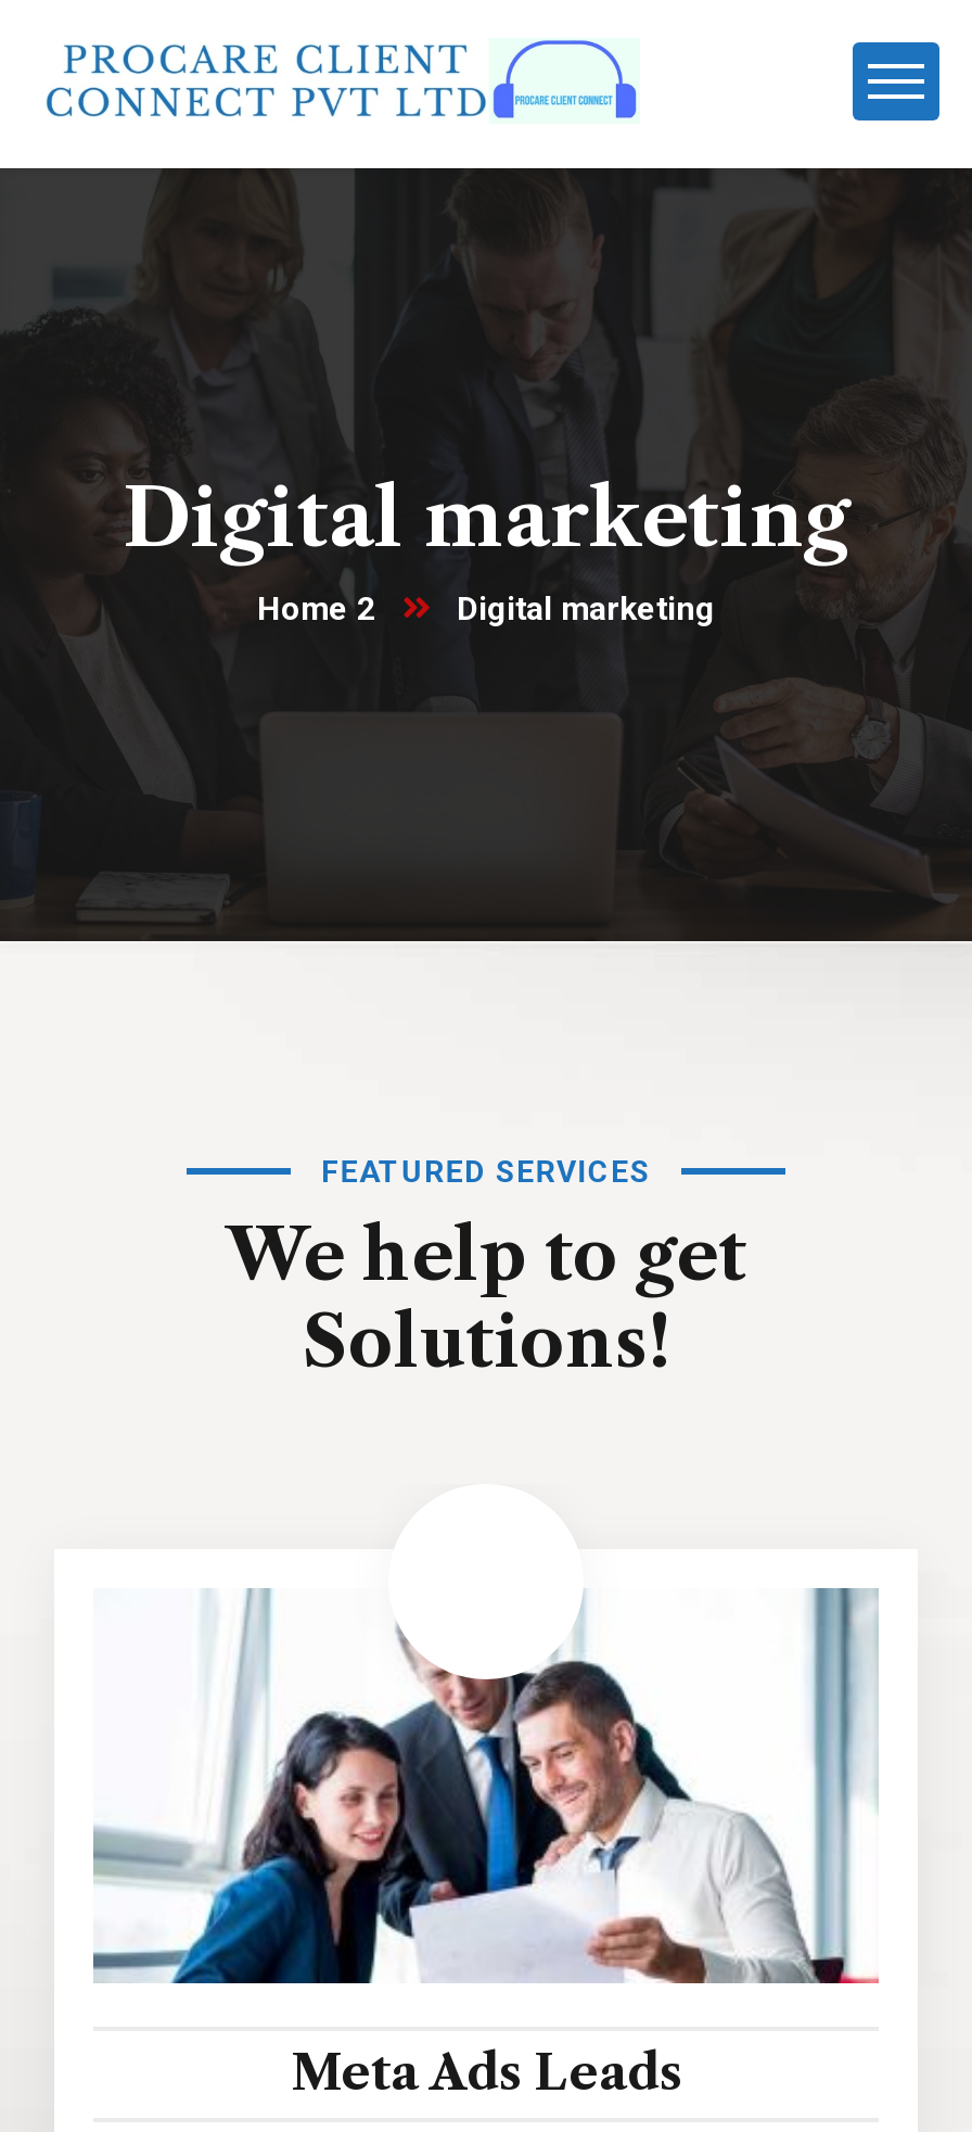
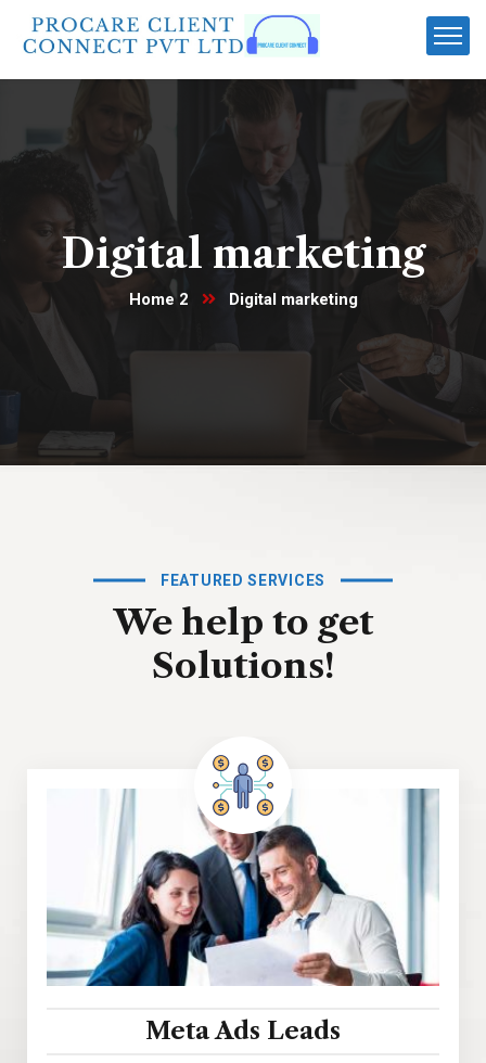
+ [image]
